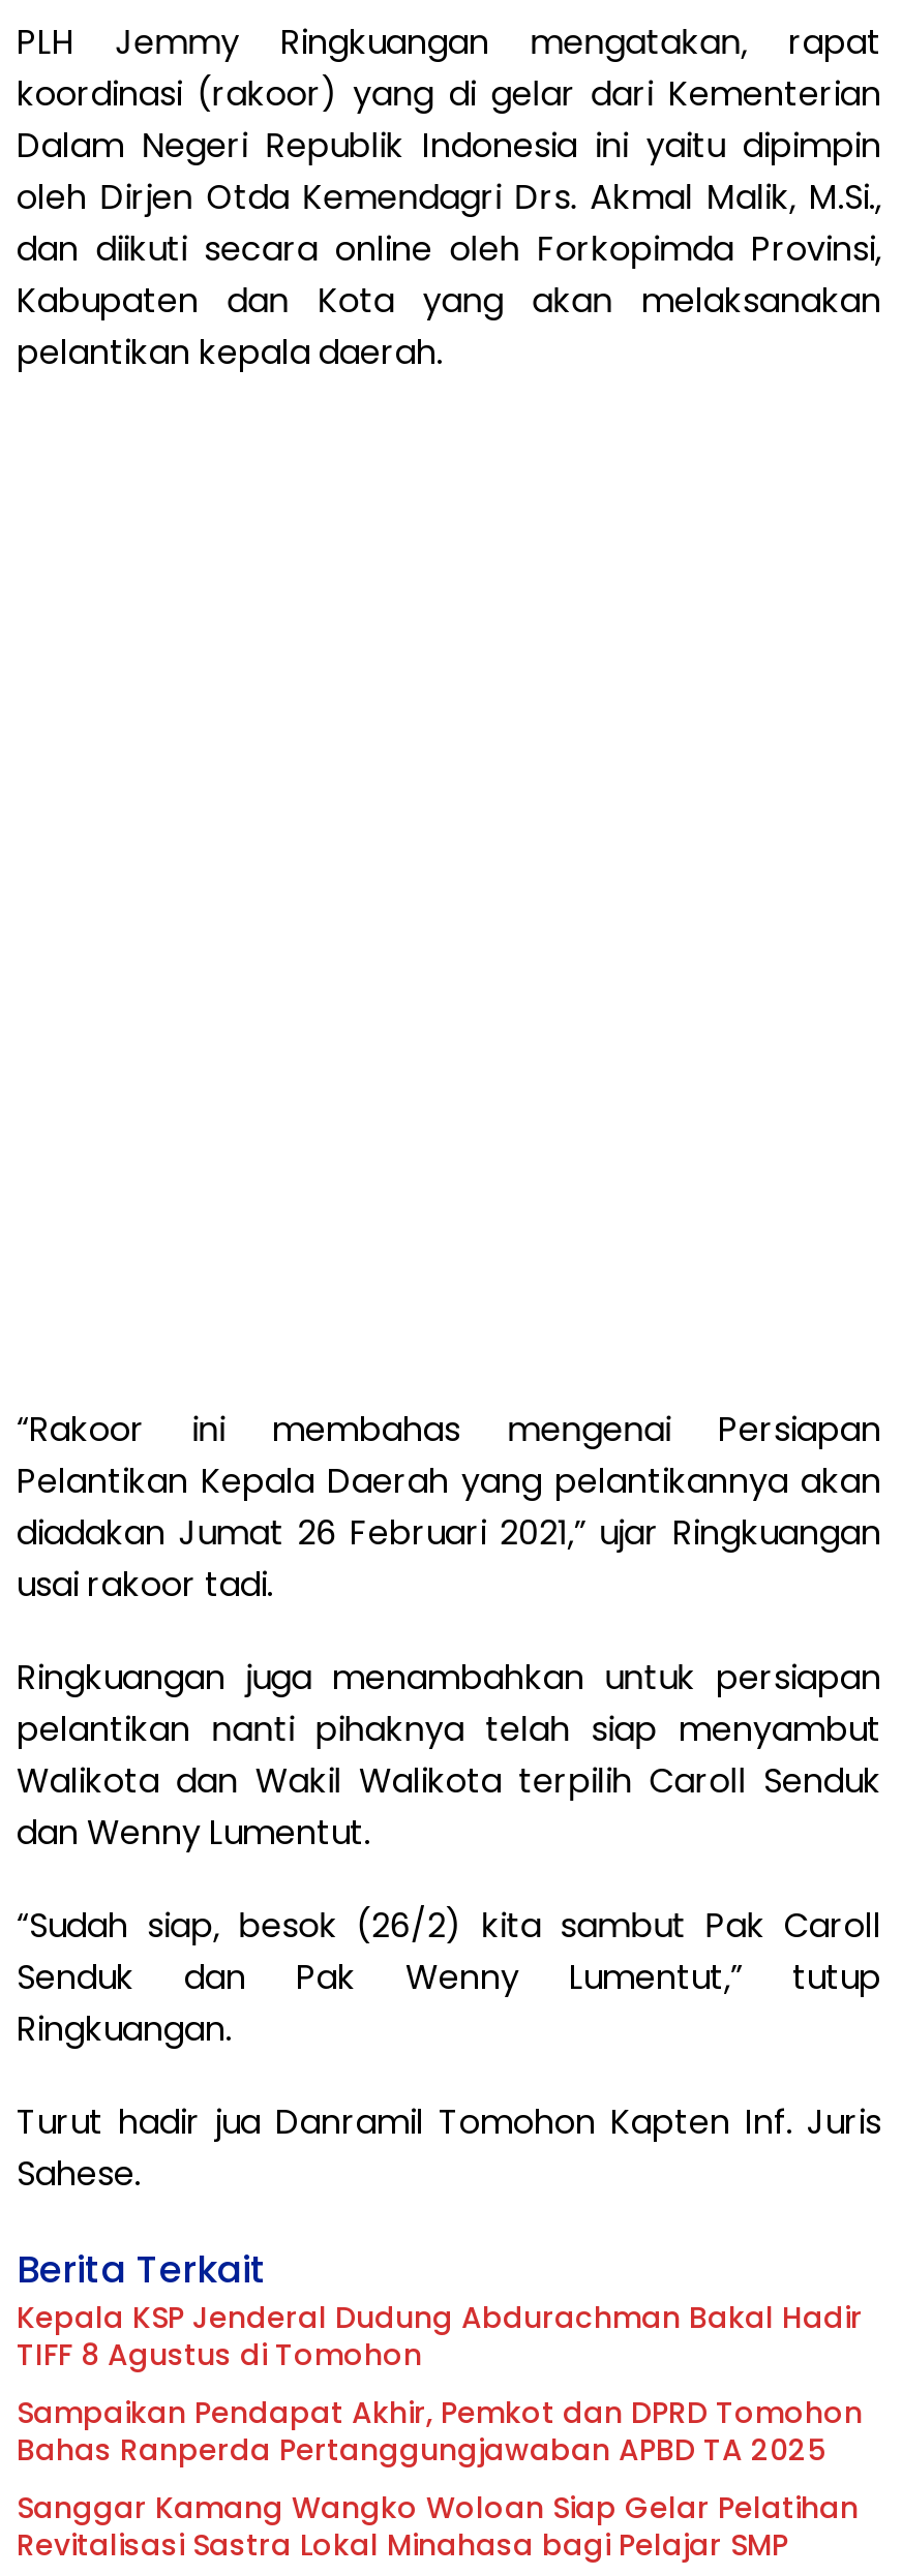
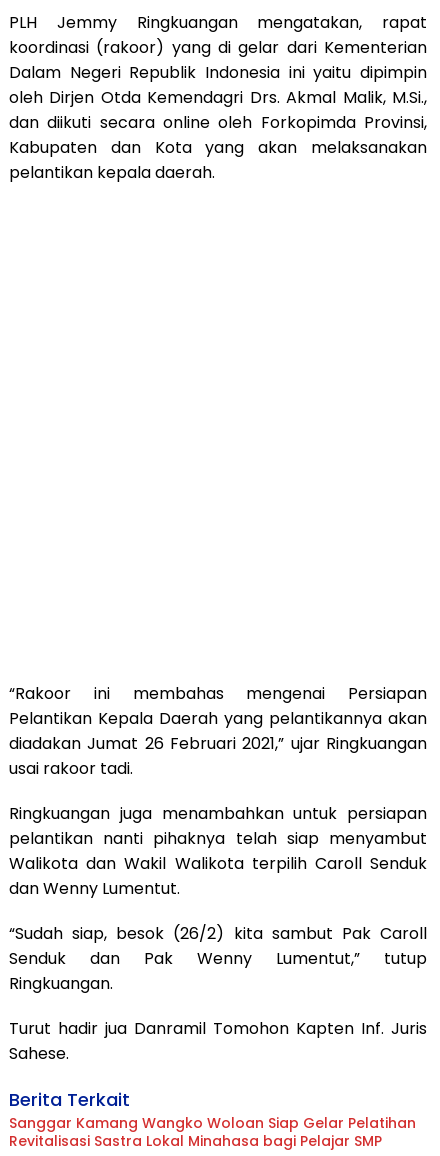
- Kepala KSP Jenderal Dudung Abdurachman Bakal Hadir
- TIFF 8 Agustus di Tomohon
- Sampaikan Pendapat Akhir, Pemkot dan DPRD Tomohon
- Bahas Ranperda Pertanggungjawaban APBD TA 2025
